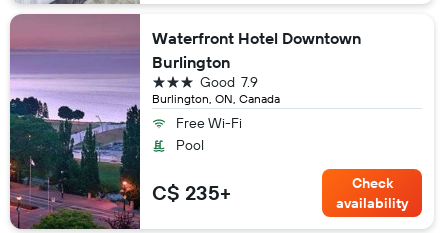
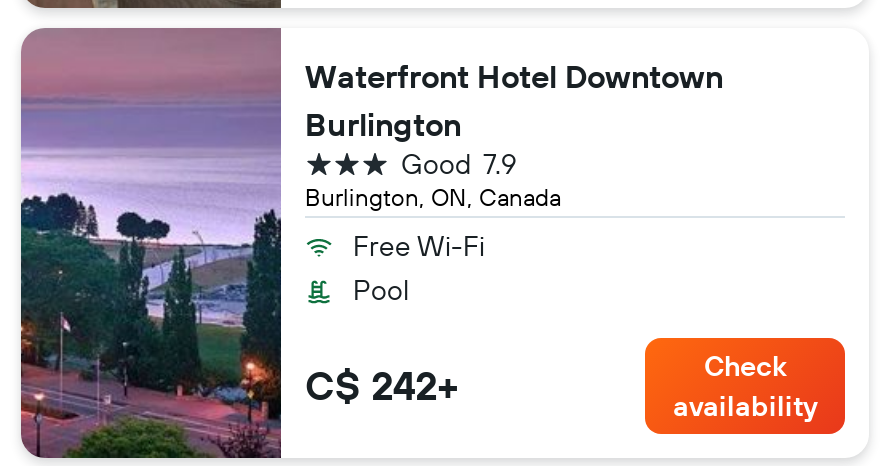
- C$ 235+
+ C$ 242+
